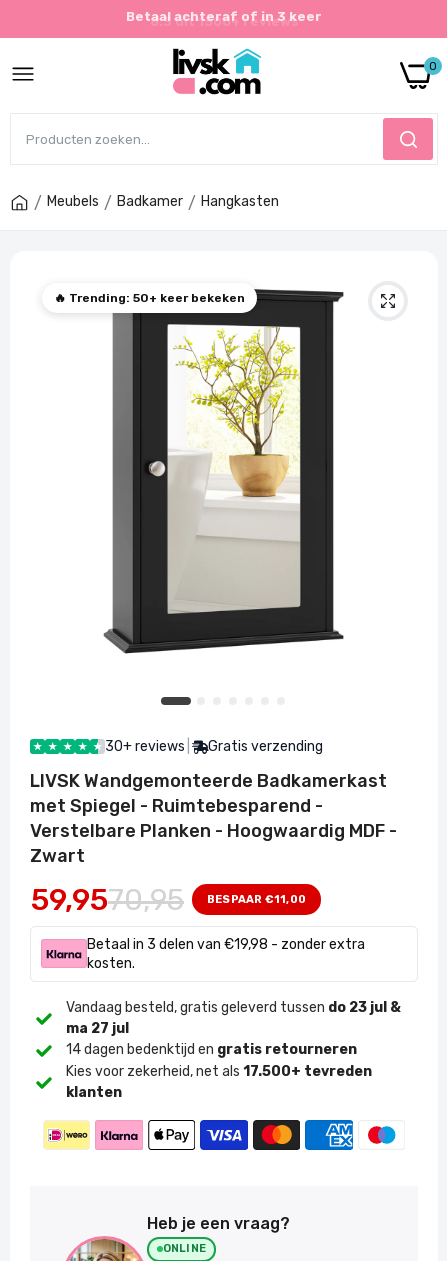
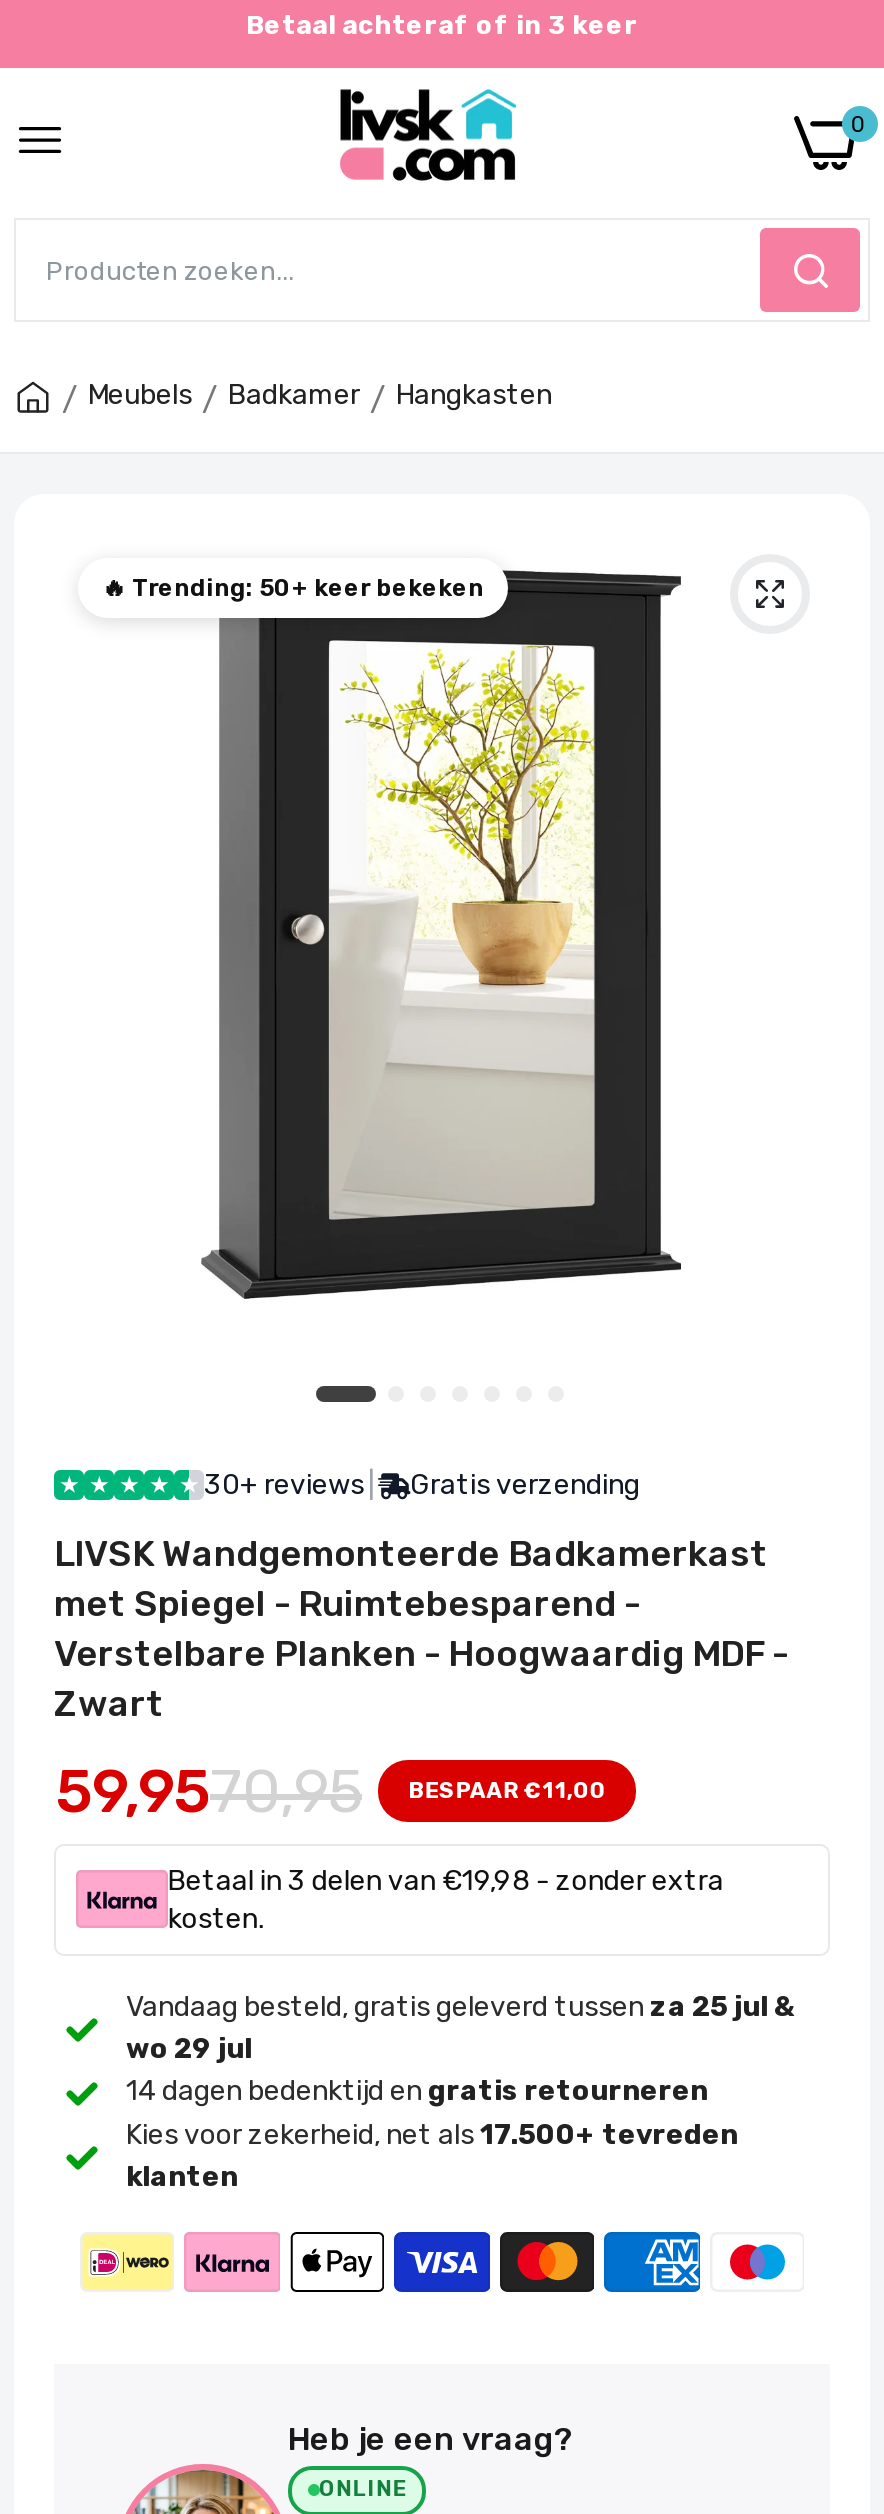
- Vandaag besteld, gratis geleverd tussen do 23 jul &
+ Vandaag besteld, gratis geleverd tussen za 25 jul &

- ma 27 jul
+ wo 29 jul
